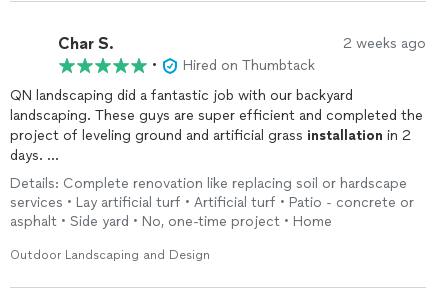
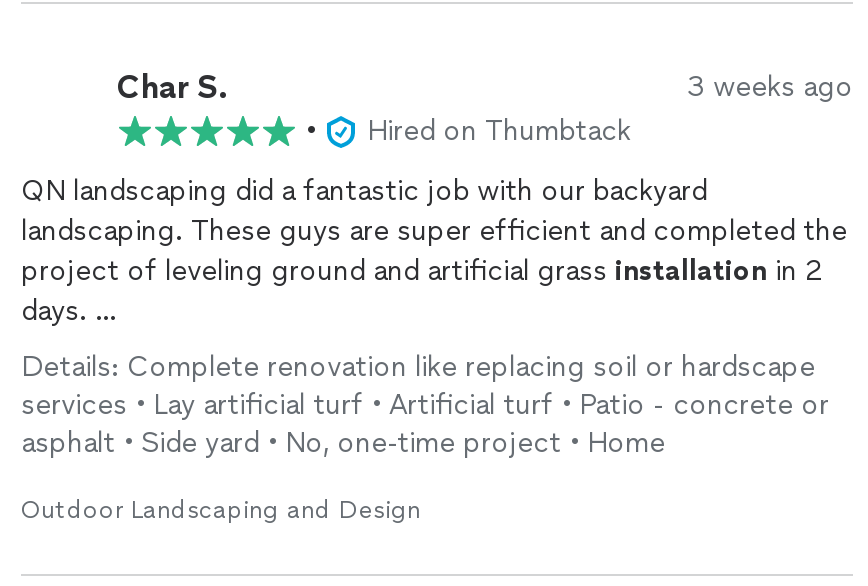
- 2 weeks ago
+ 3 weeks ago
